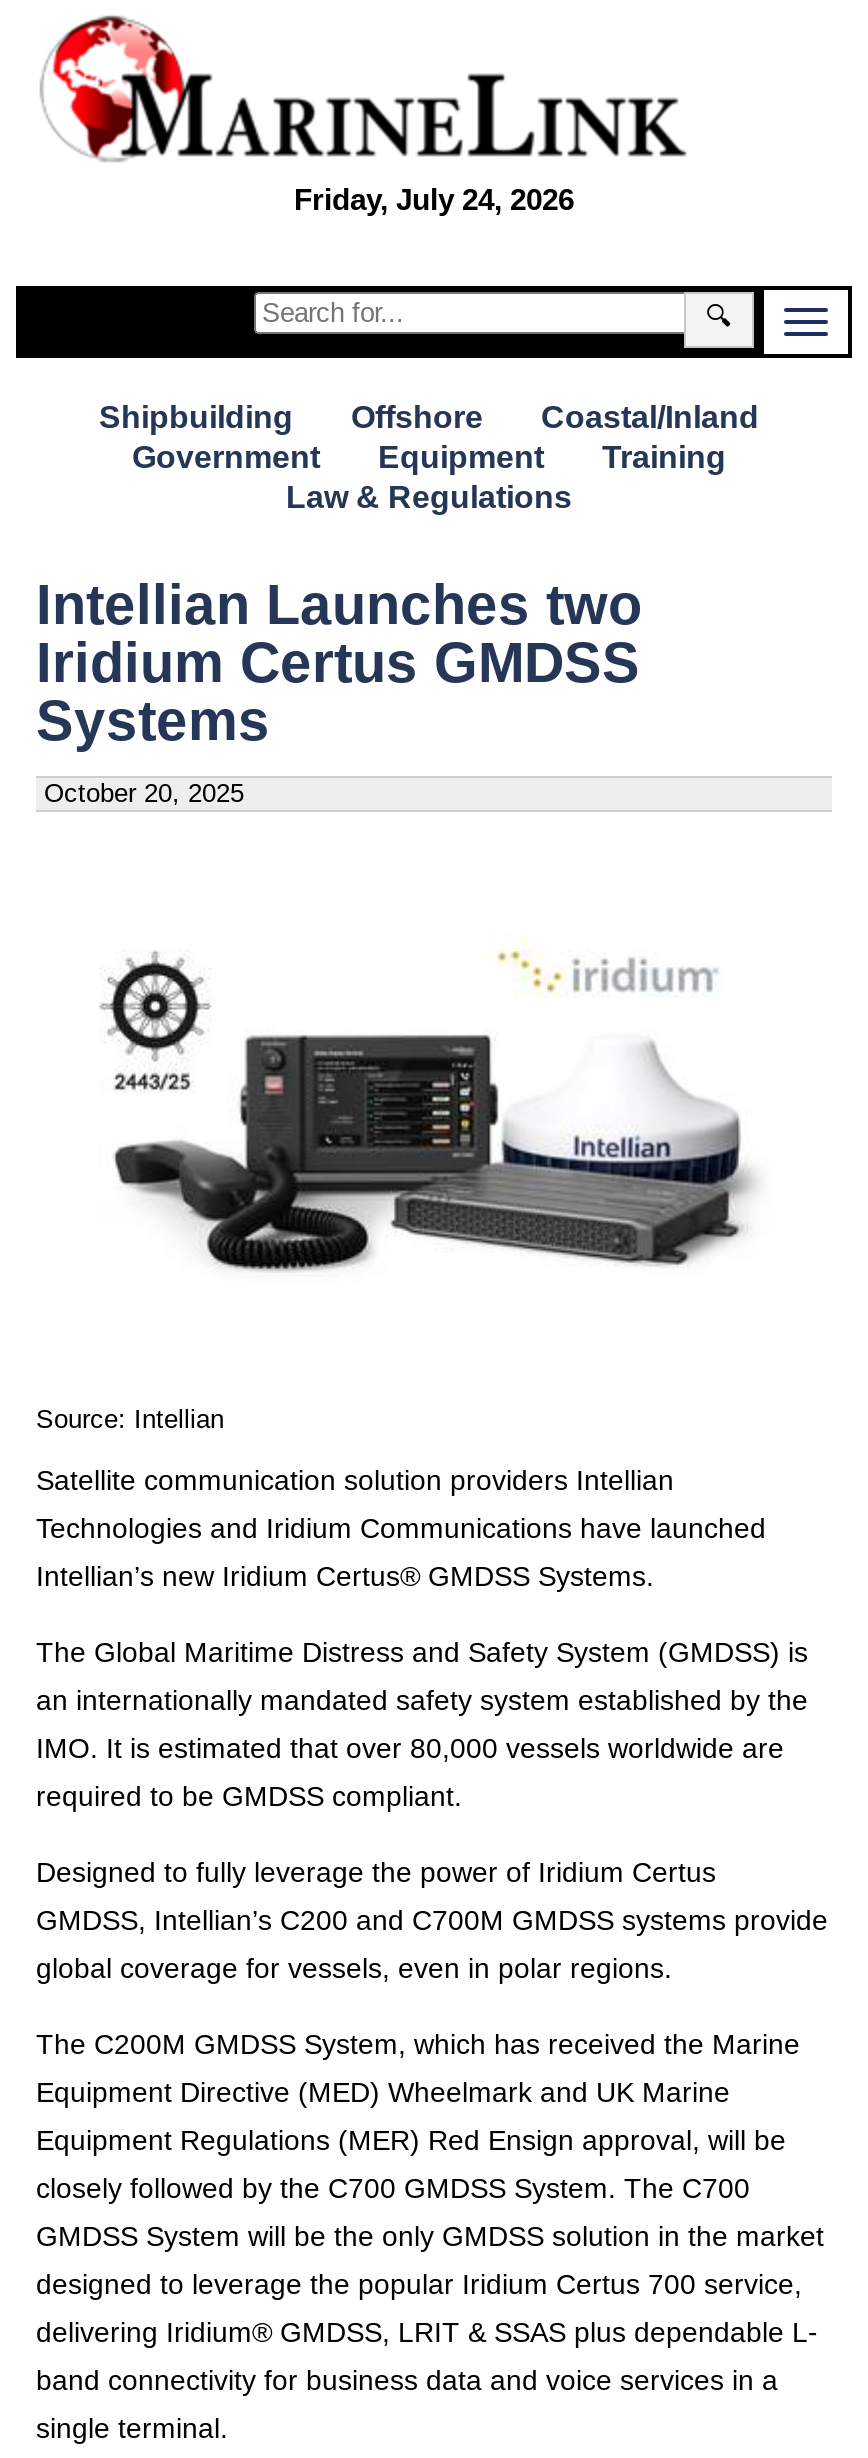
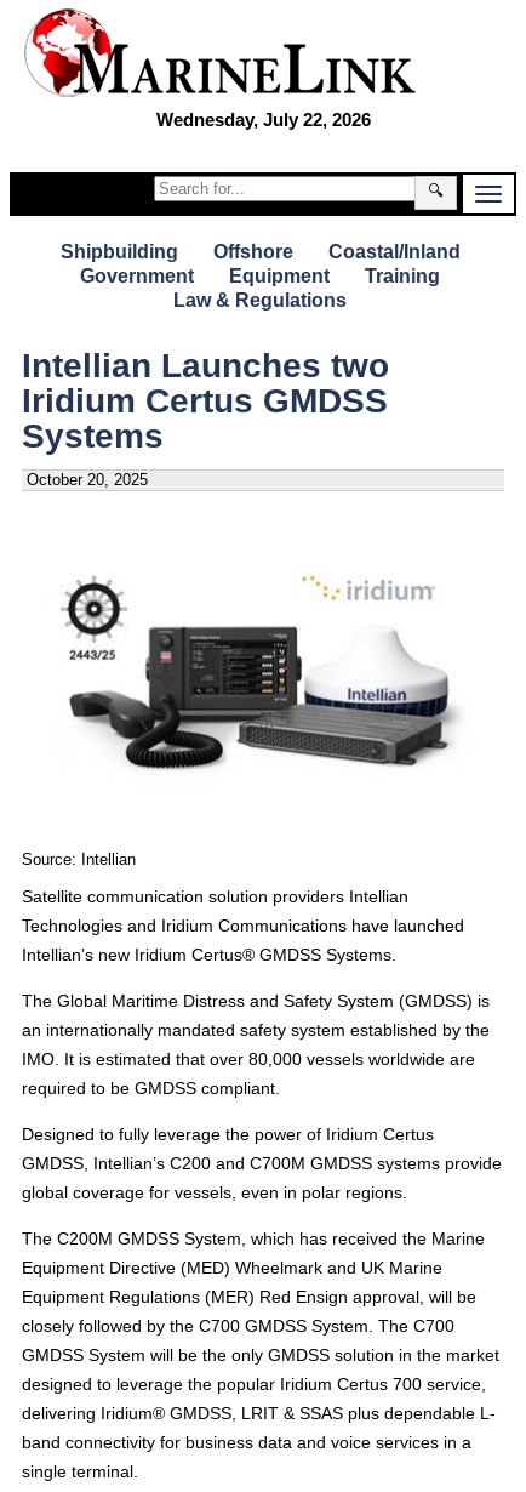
- Friday, July 24, 2026
+ Wednesday, July 22, 2026
